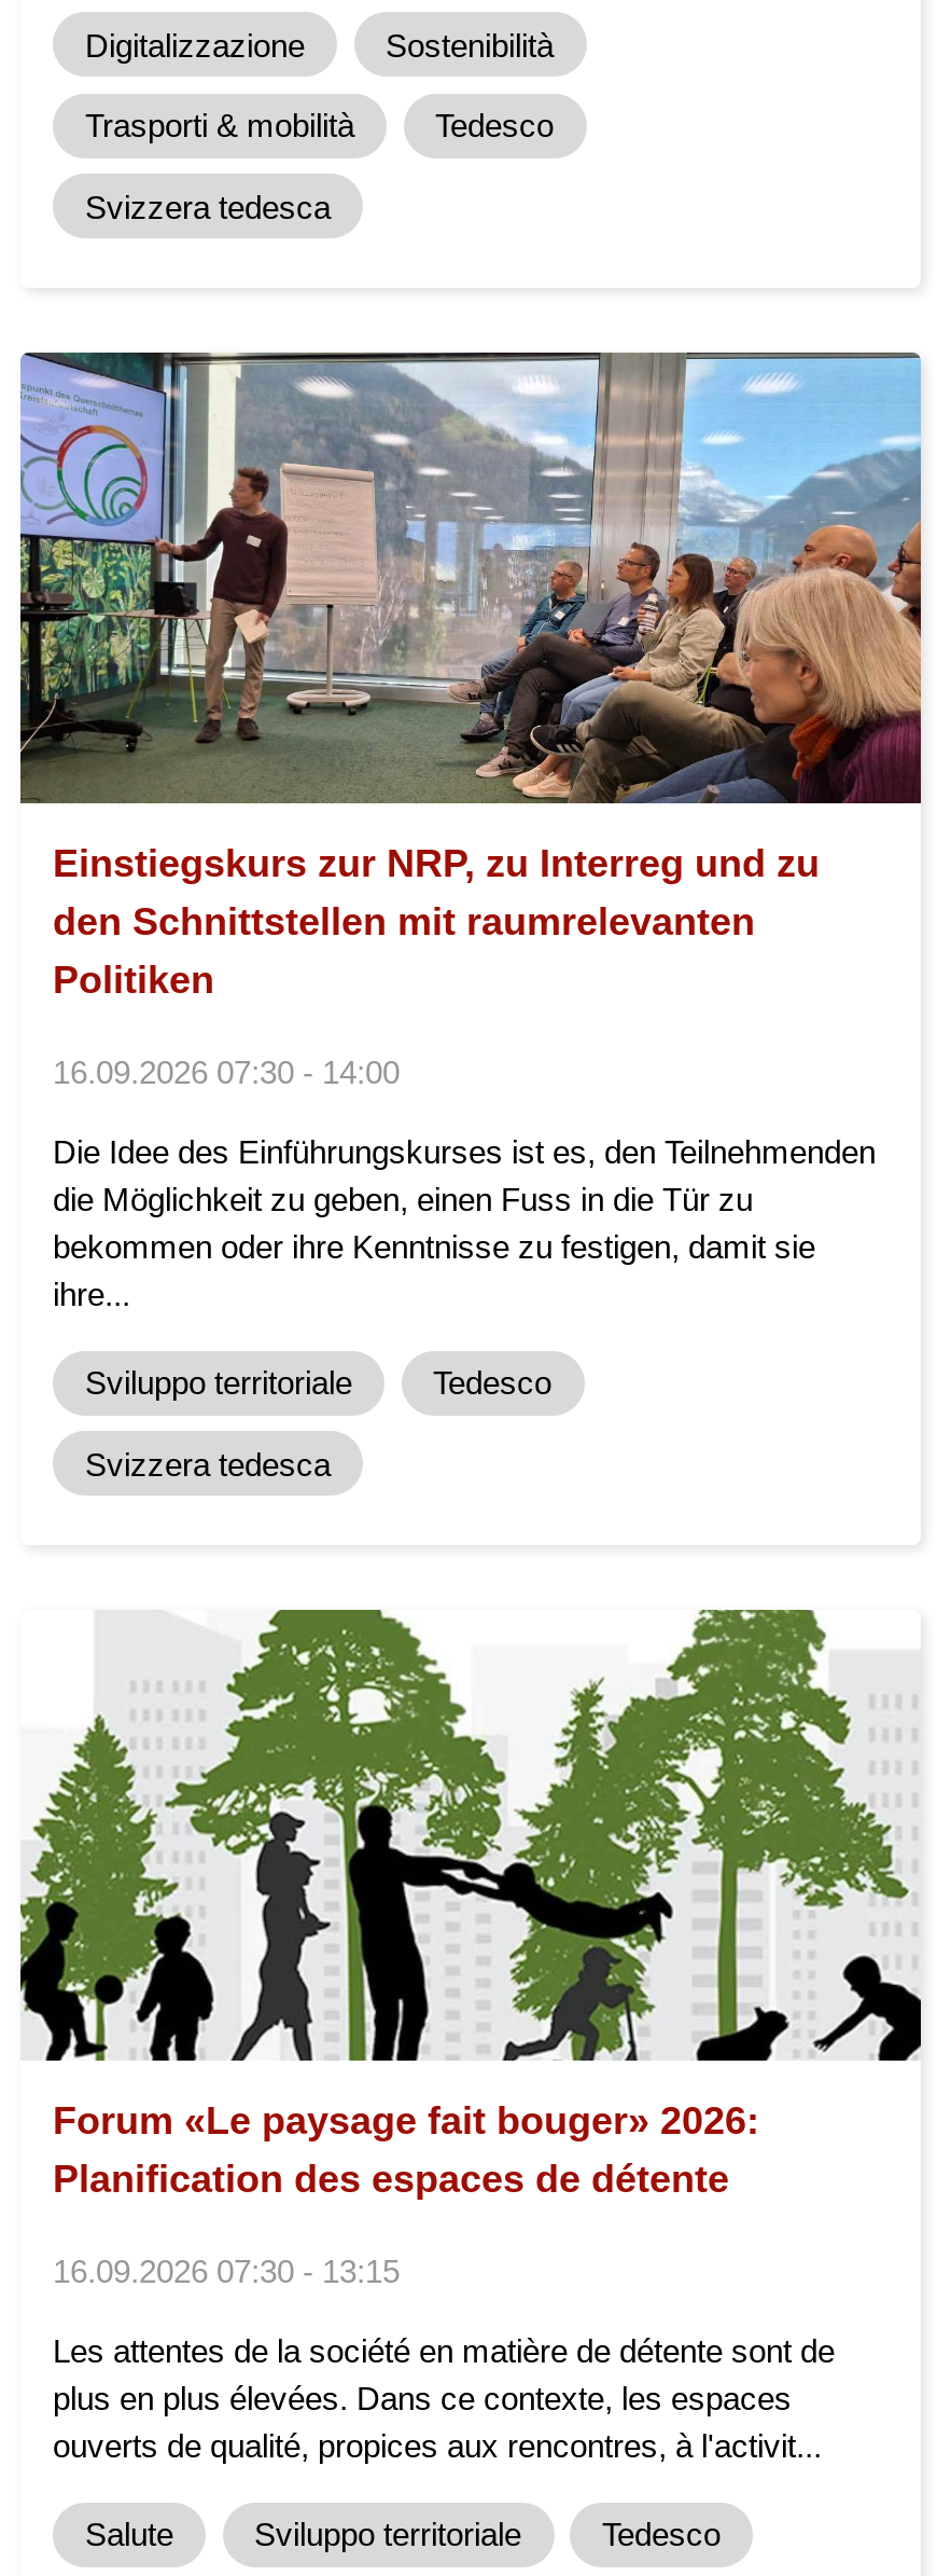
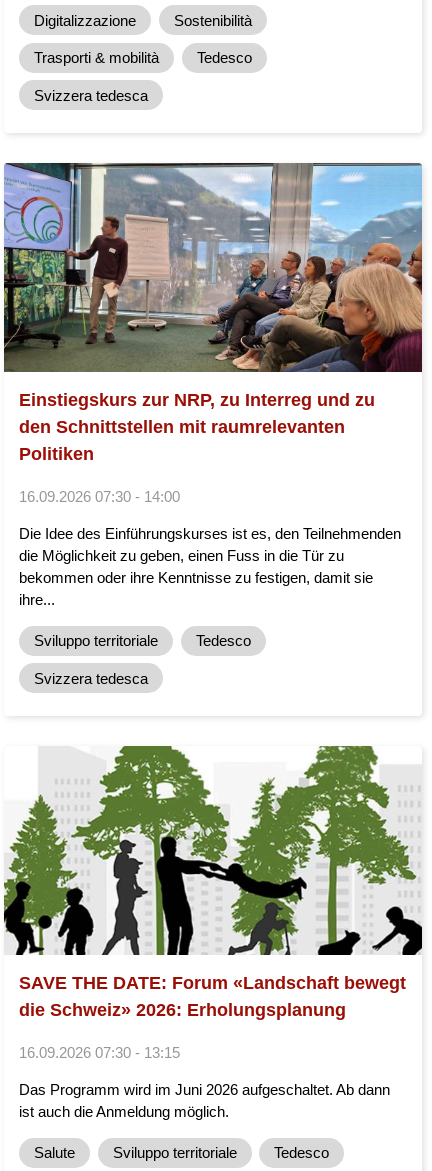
- Forum «Le paysage fait bouger» 2026:
- Planification des espaces de détente
+ SAVE THE DATE: Forum «Landschaft bewegt
+ die Schweiz» 2026: Erholungsplanung

- Les attentes de la société en matière de détente sont de
- plus en plus élevées. Dans ce contexte, les espaces
- ouverts de qualité, propices aux rencontres, à l'activit...
+ Das Programm wird im Juni 2026 aufgeschaltet. Ab dann
+ ist auch die Anmeldung möglich.
